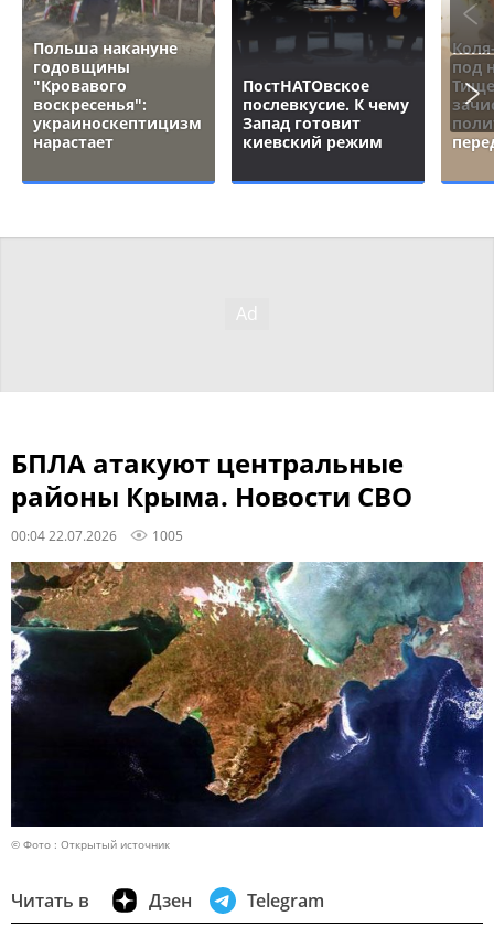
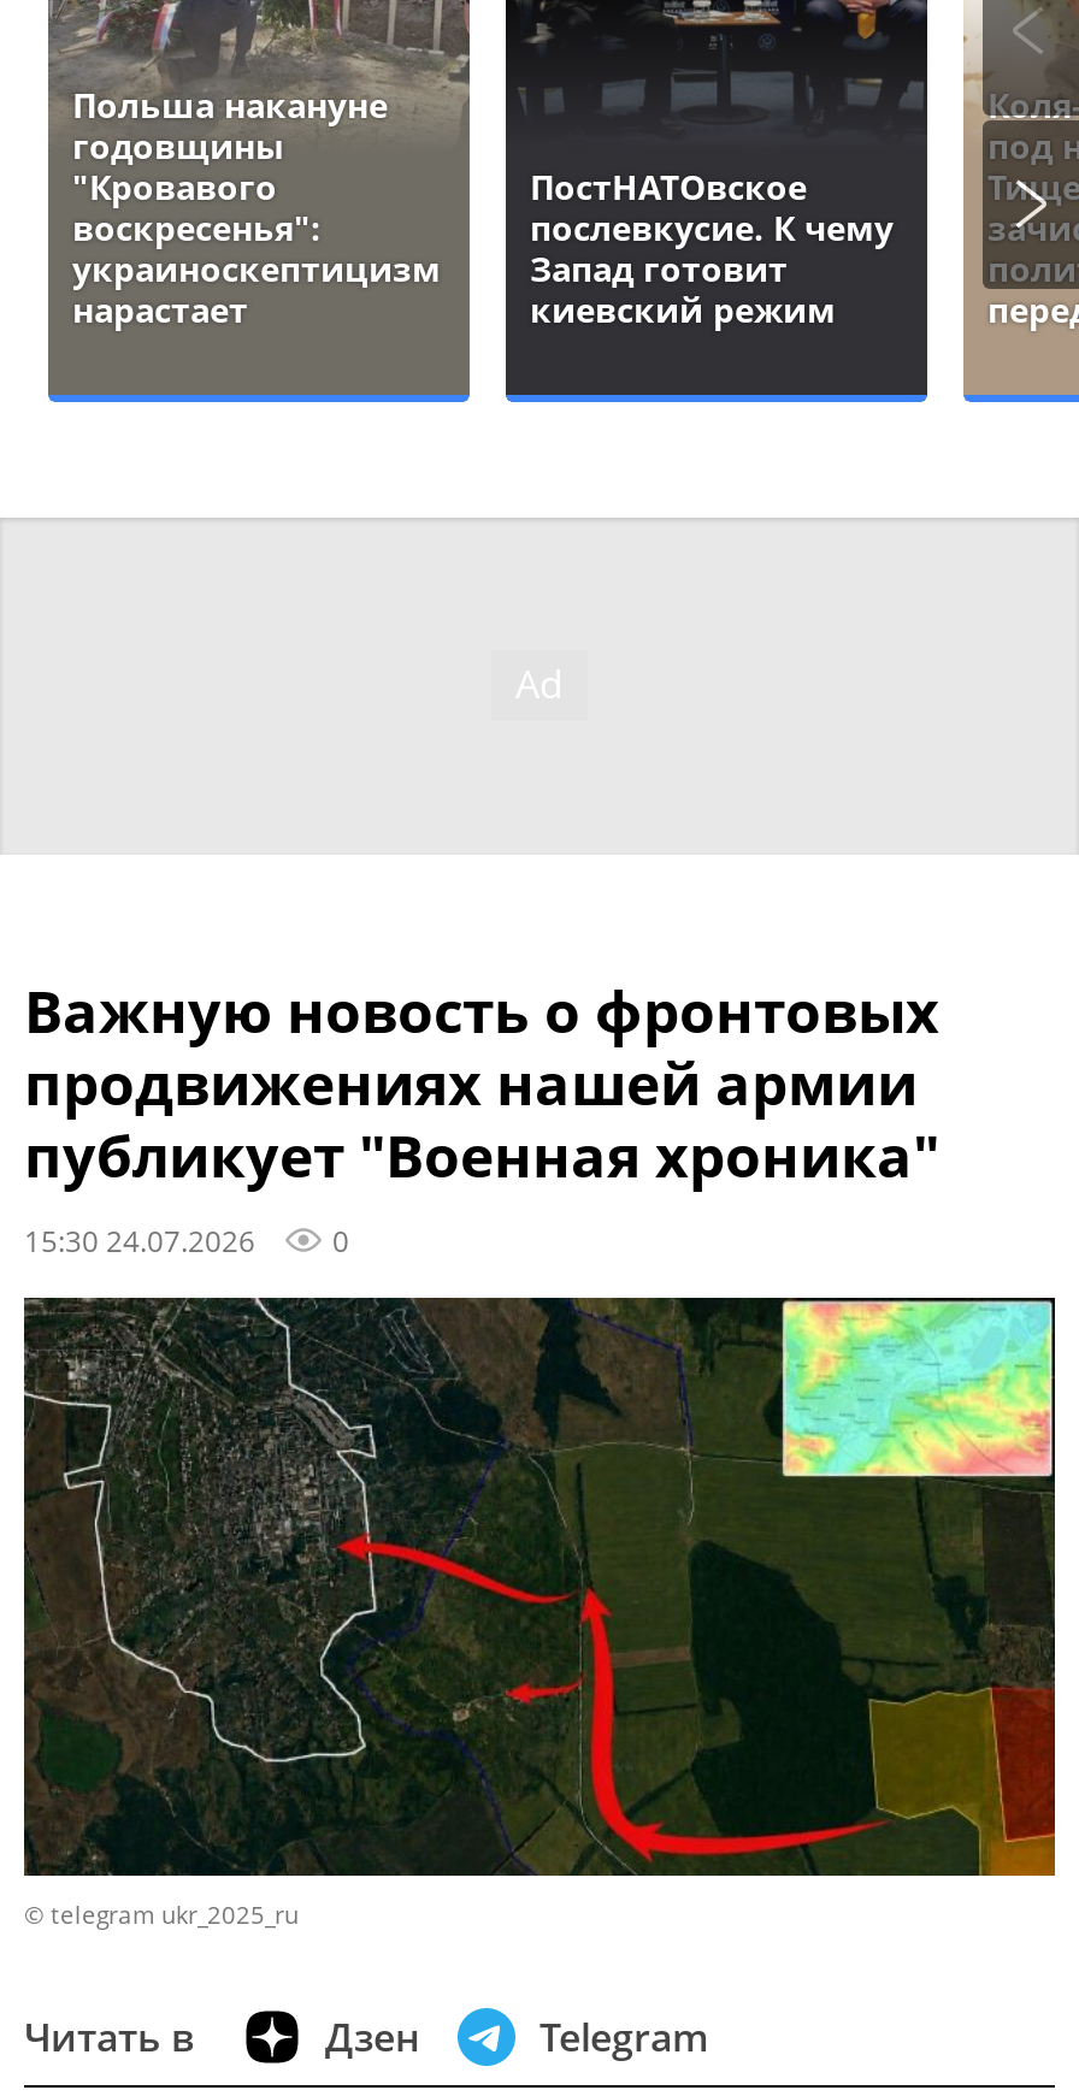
- БПЛА атакуют центральные
- районы Крыма. Новости СВО
- 00:04 22.07.2026
- 1005
+ Важную новость о фронтовых
+ продвижениях нашей армии
+ публикует "Военная хроника"
+ 15:30 24.07.2026
+ 0

- [image]
- © Фото : Открытый источник
+ [image]
+ © telegram ukr_2025_ru
